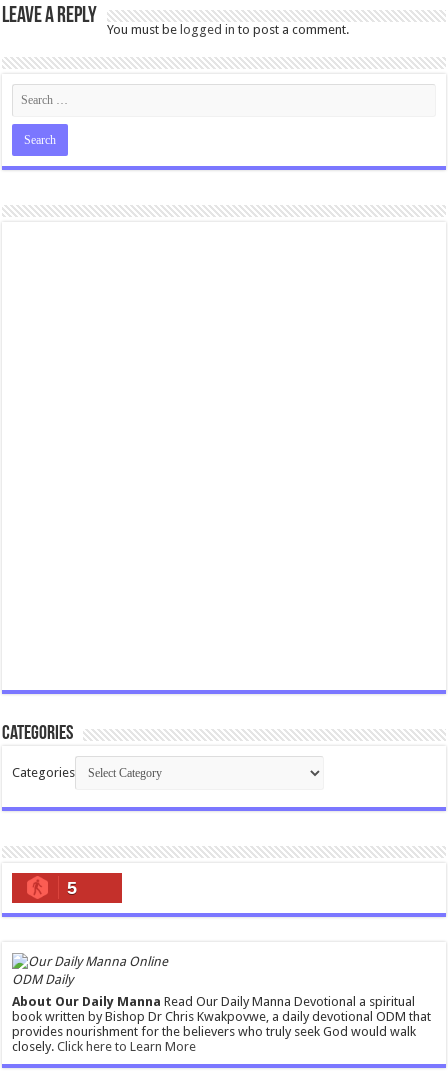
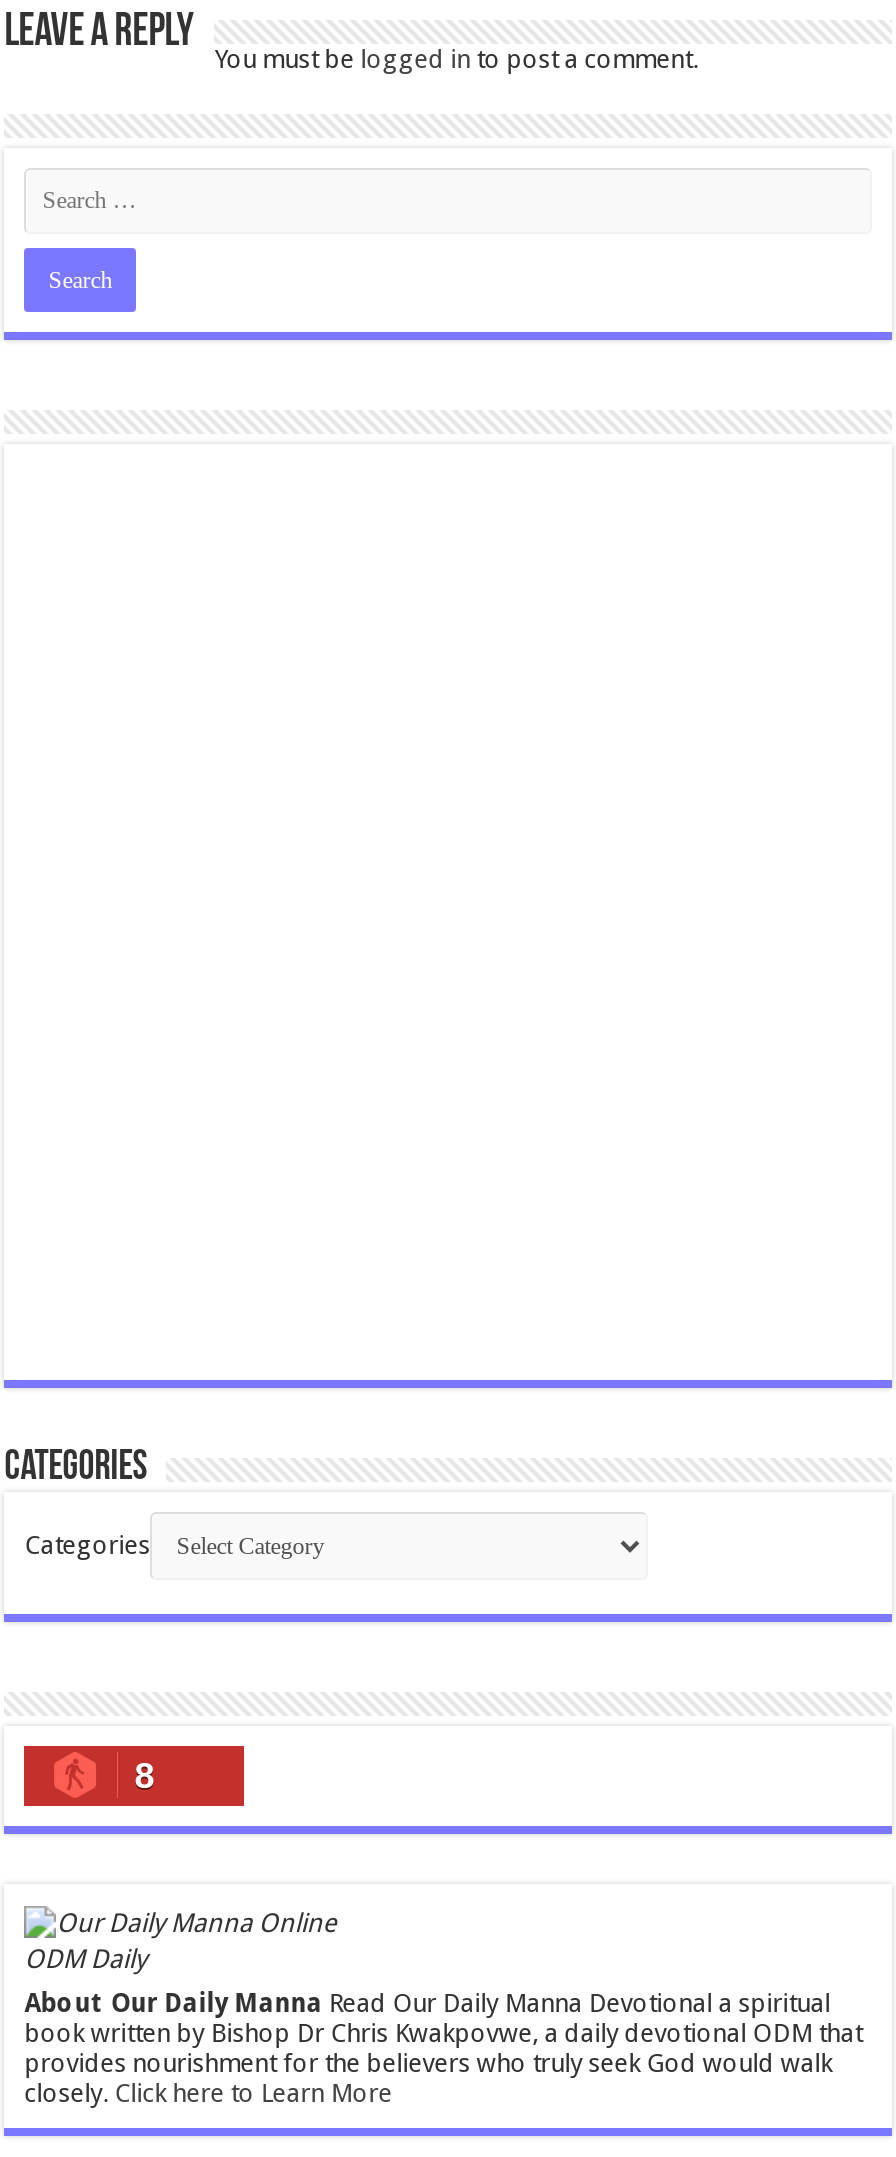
- 5
+ 8
